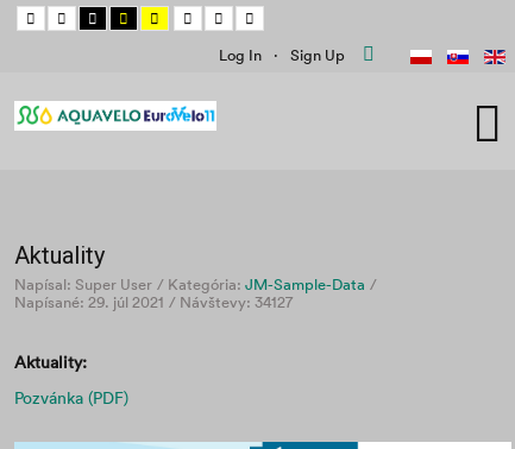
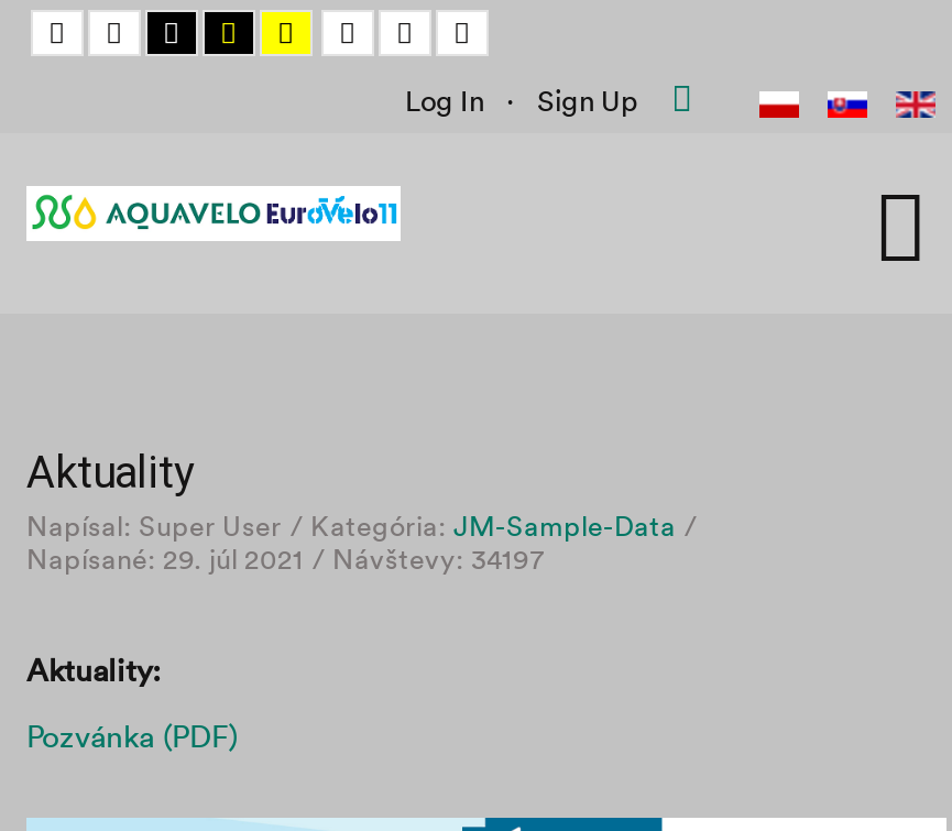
- Napísané: 29. júl 2021 Návštevy: 34127
+ Napísané: 29. júl 2021 Návštevy: 34197
